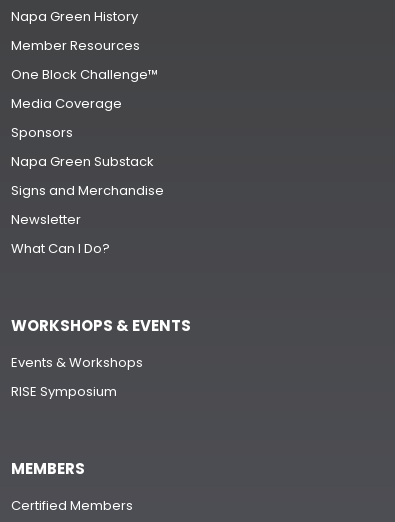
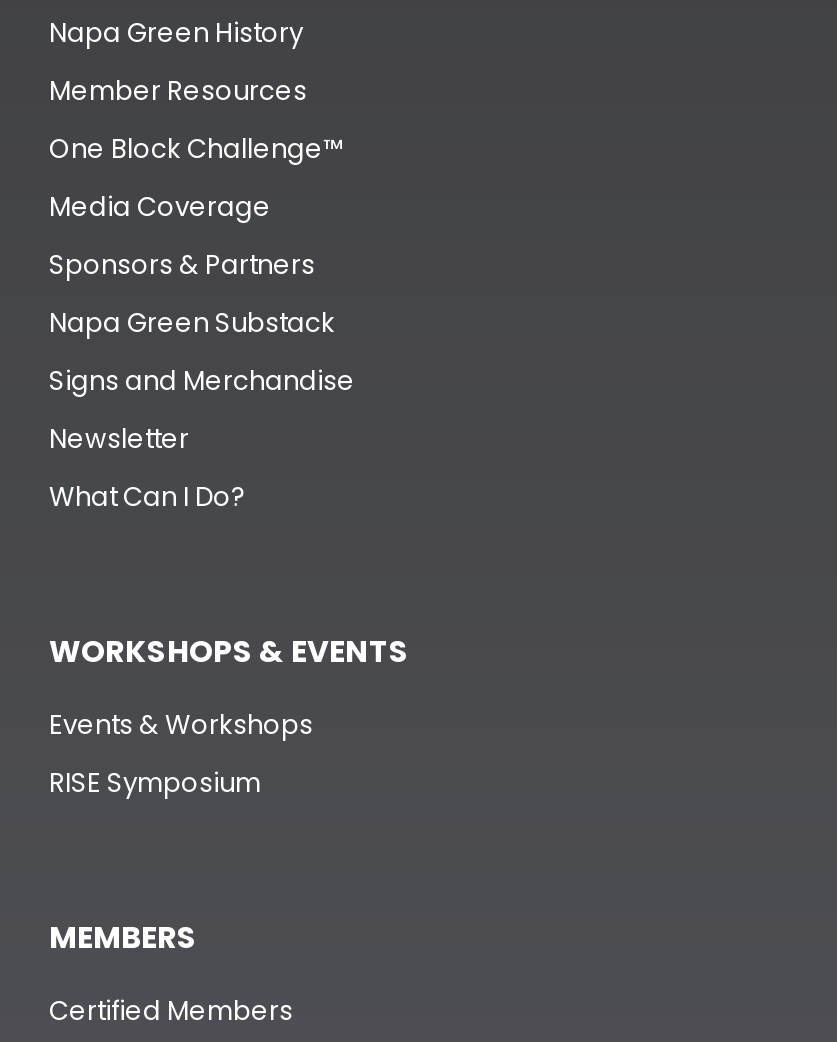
- Sponsors
+ Sponsors & Partners
